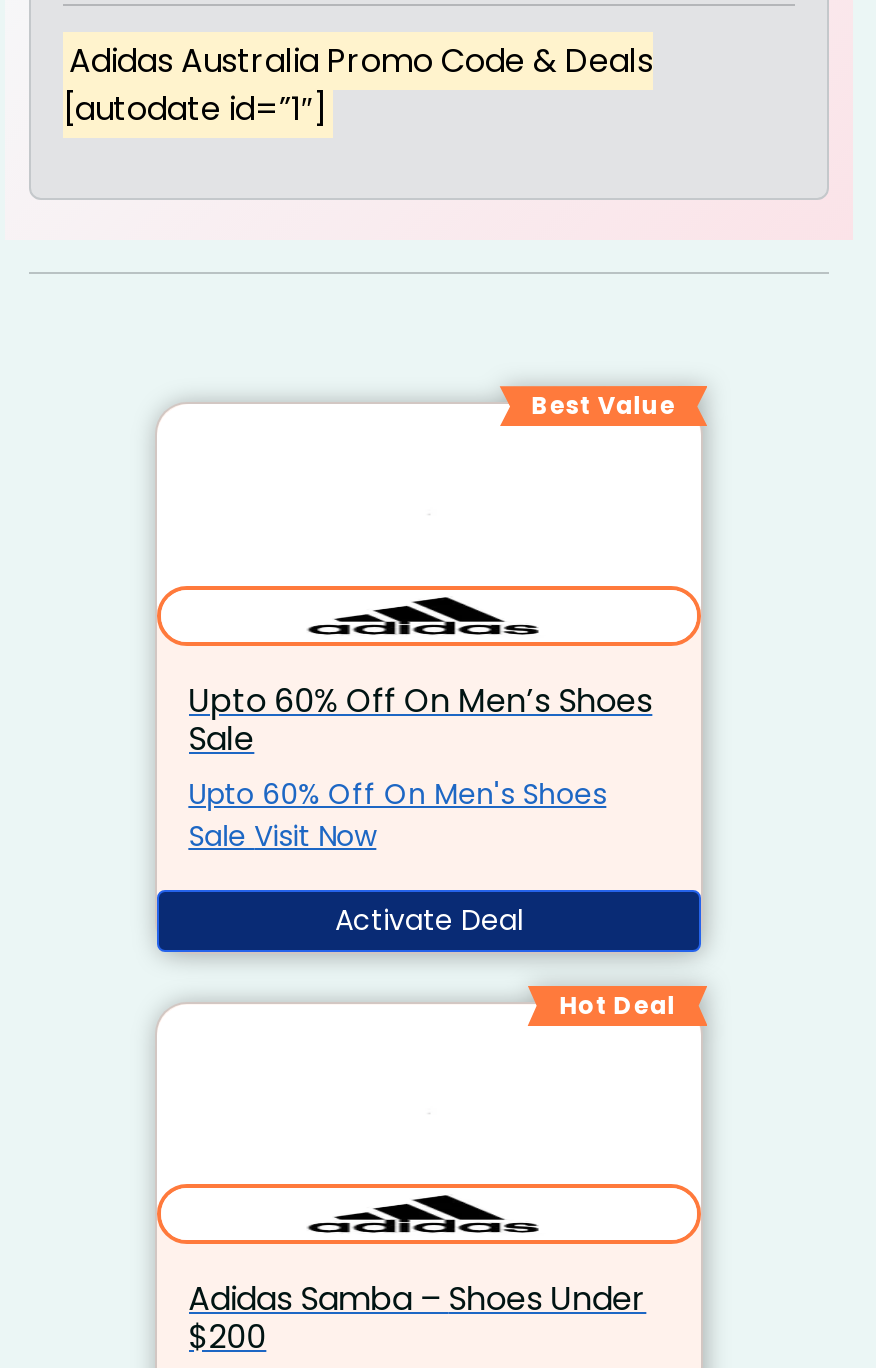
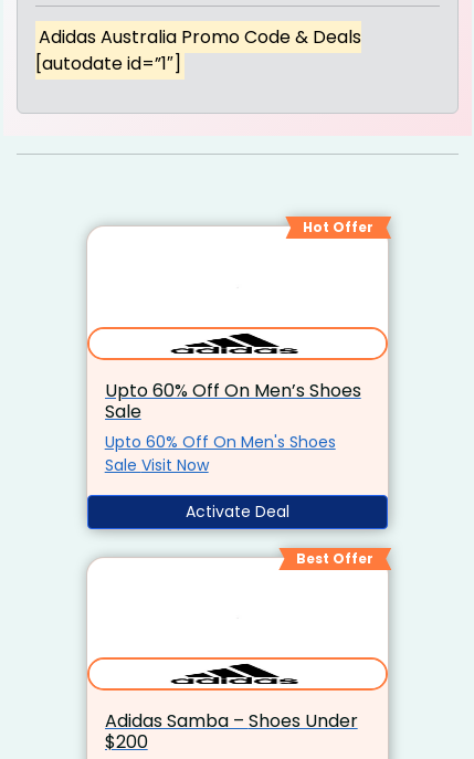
- Best Value
+ Hot Offer

- Hot Deal
+ Best Offer
